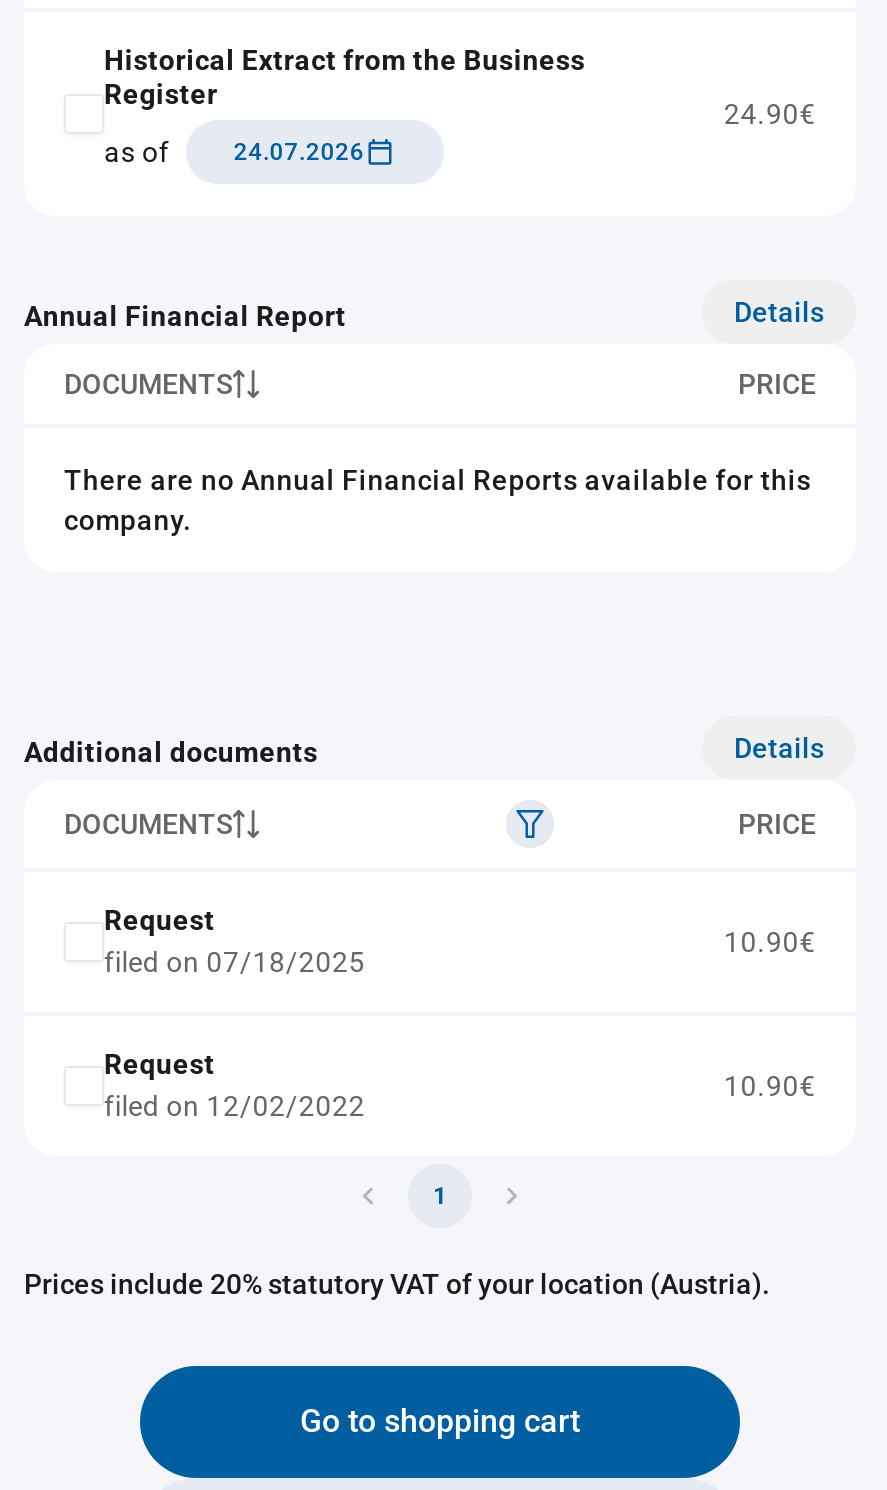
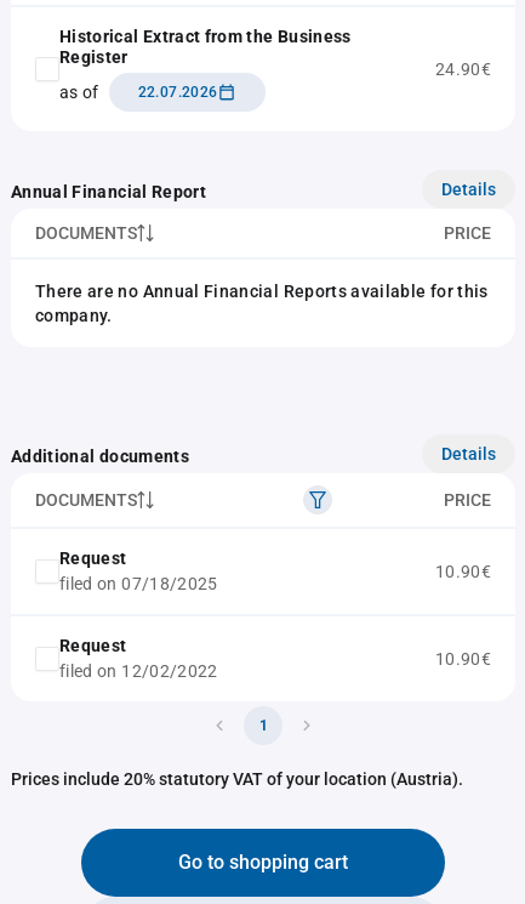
- 24.07.2026
+ 22.07.2026
